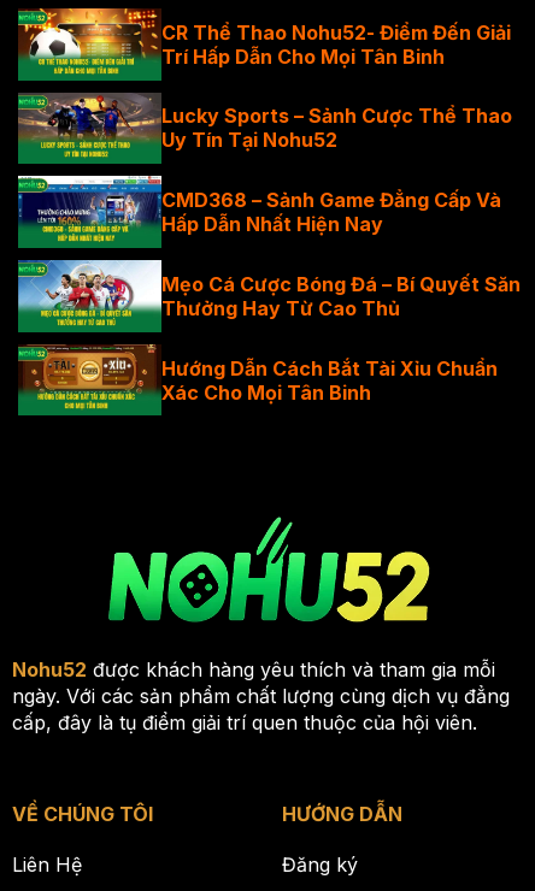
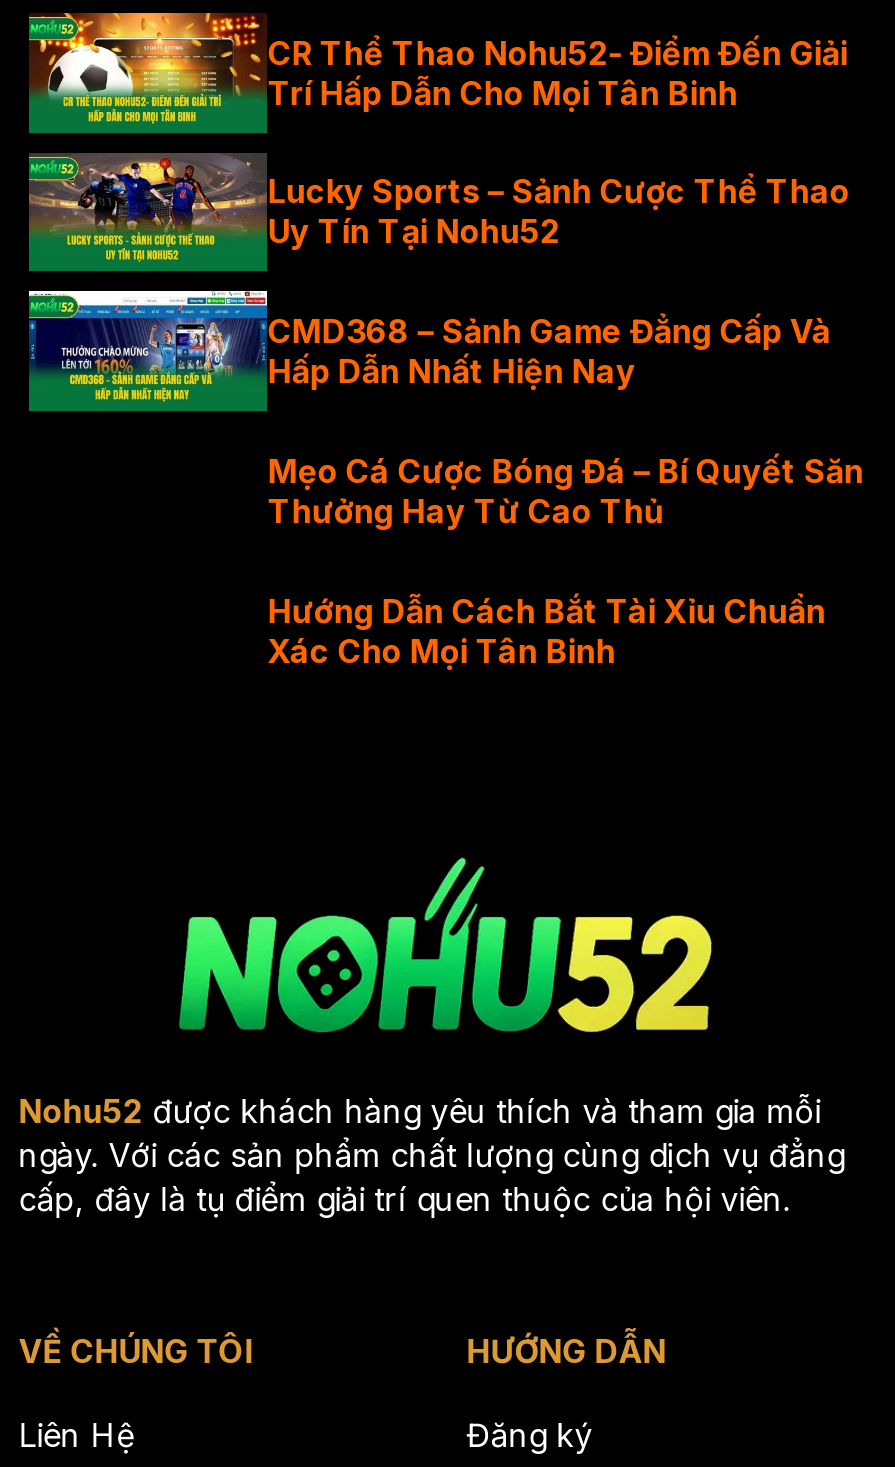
- [image]

- [image]
